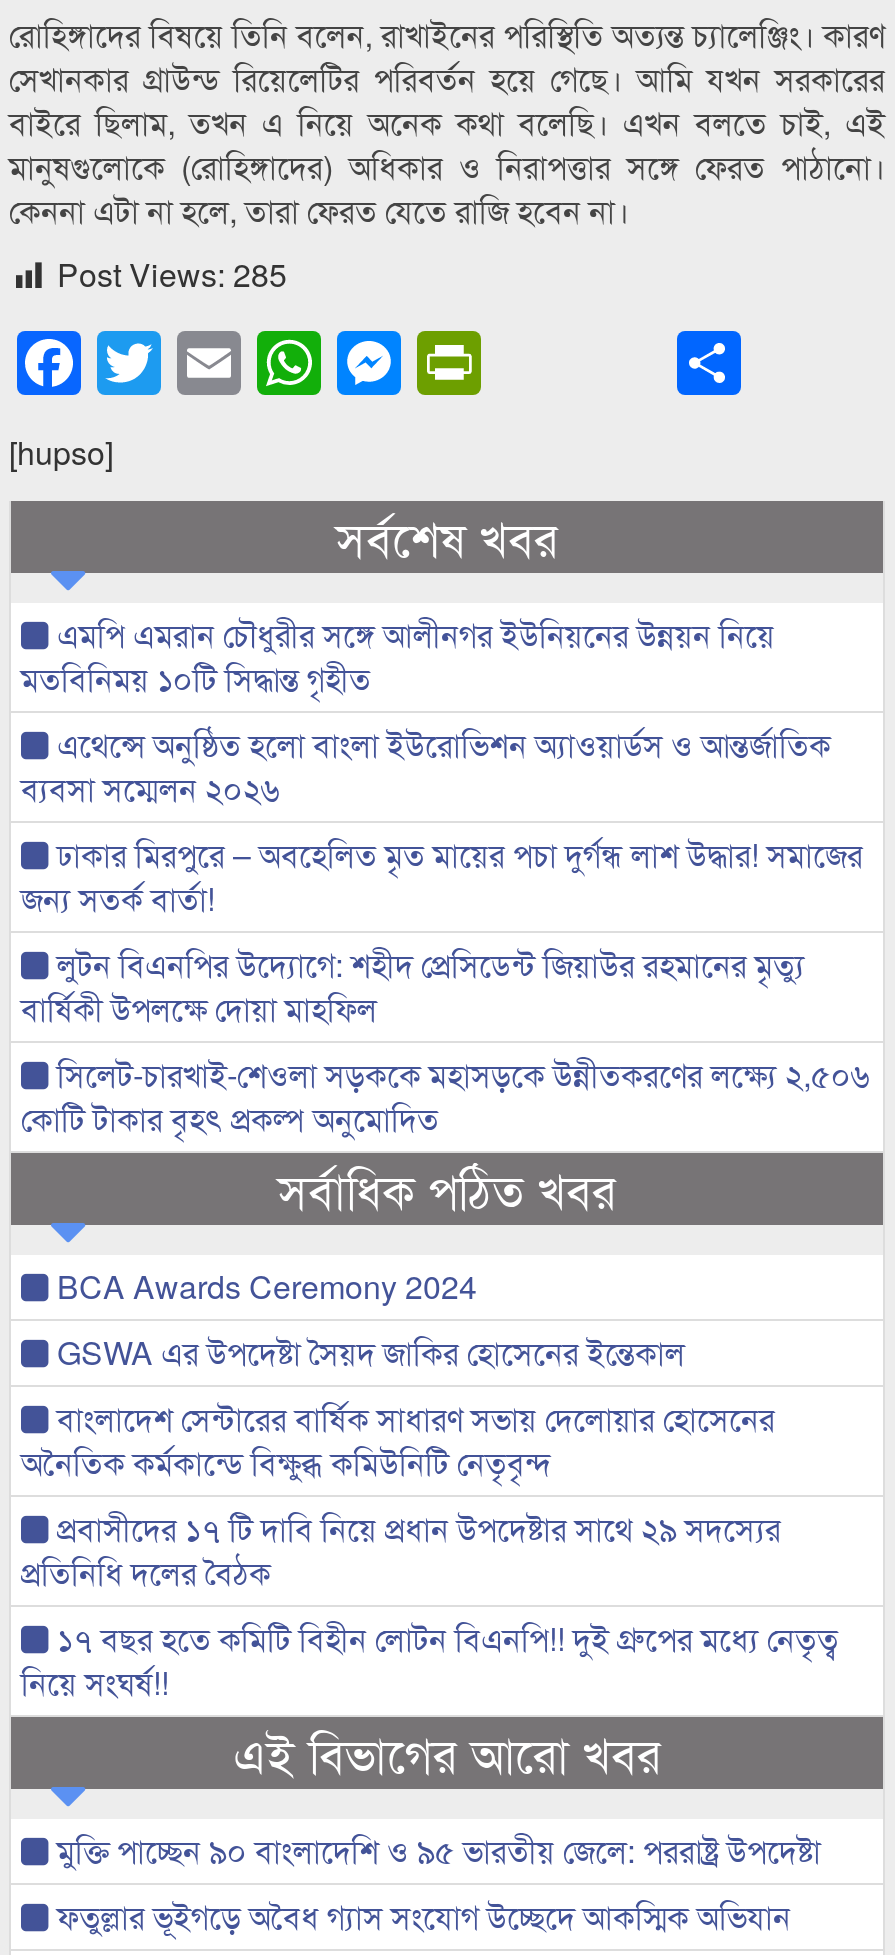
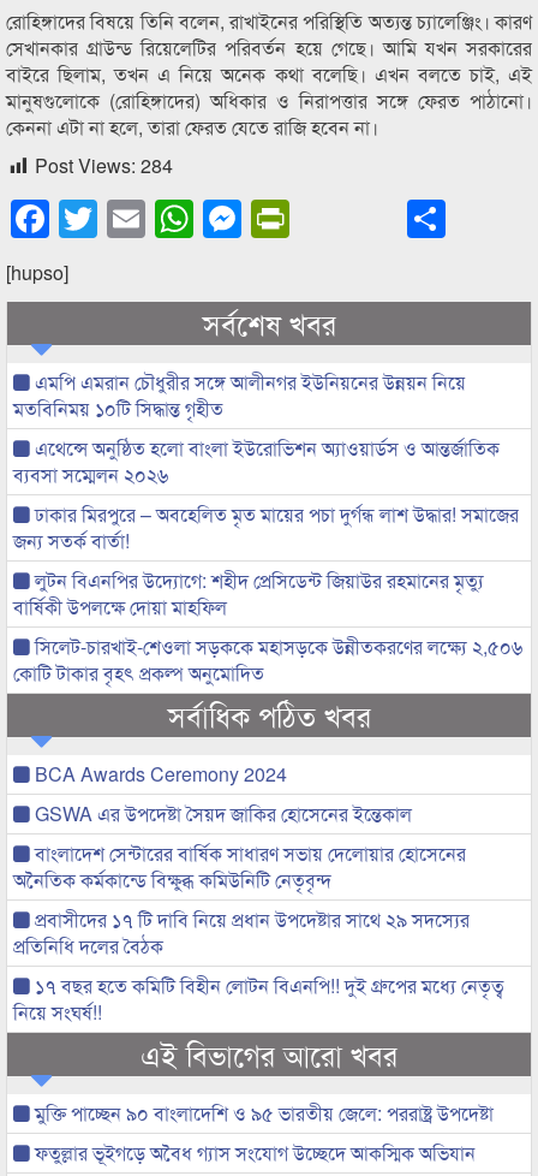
- Post Views: 285
+ Post Views: 284
